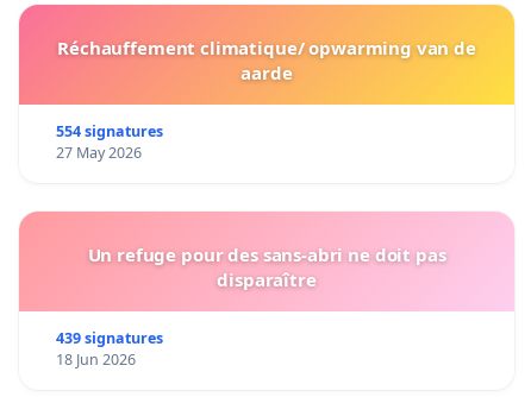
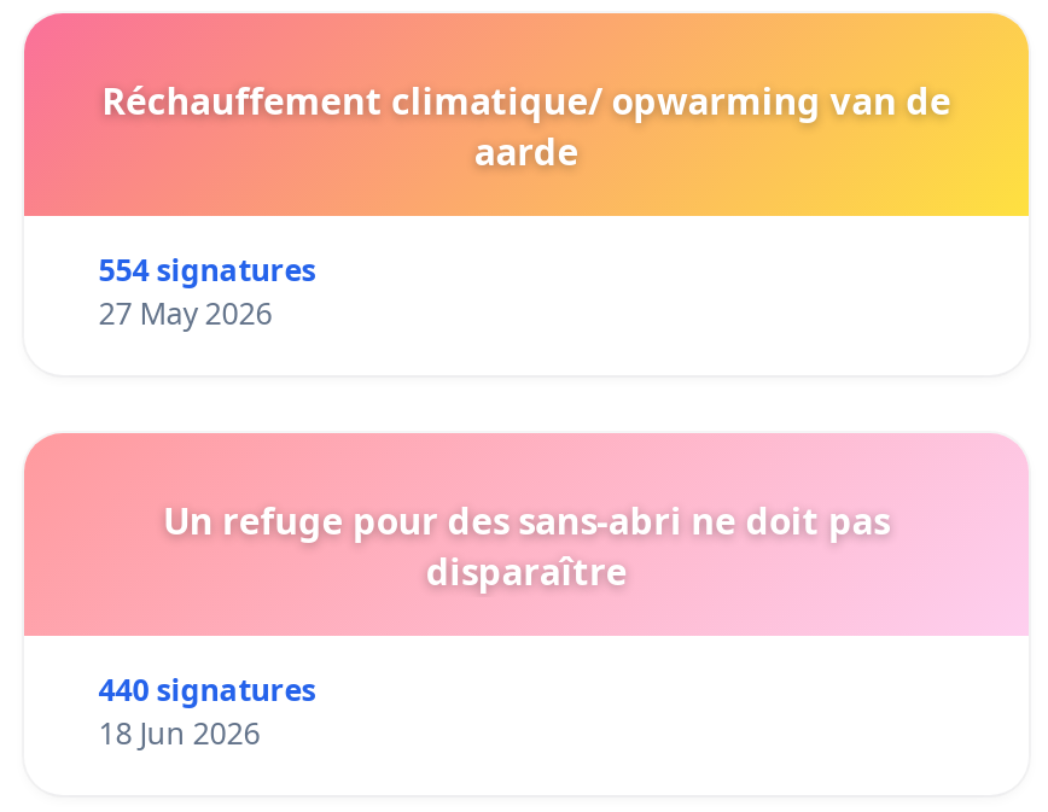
- 439 signatures
+ 440 signatures
